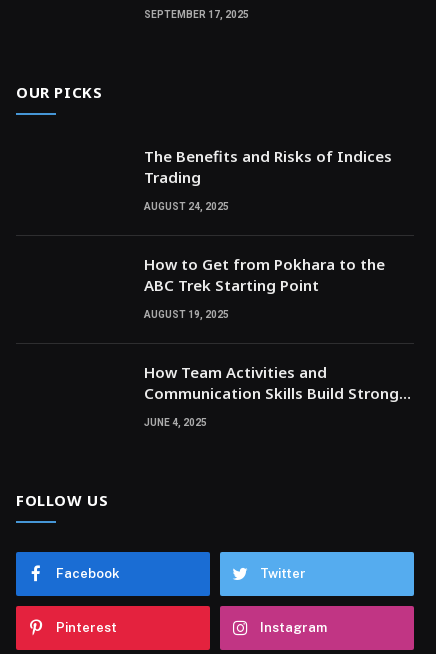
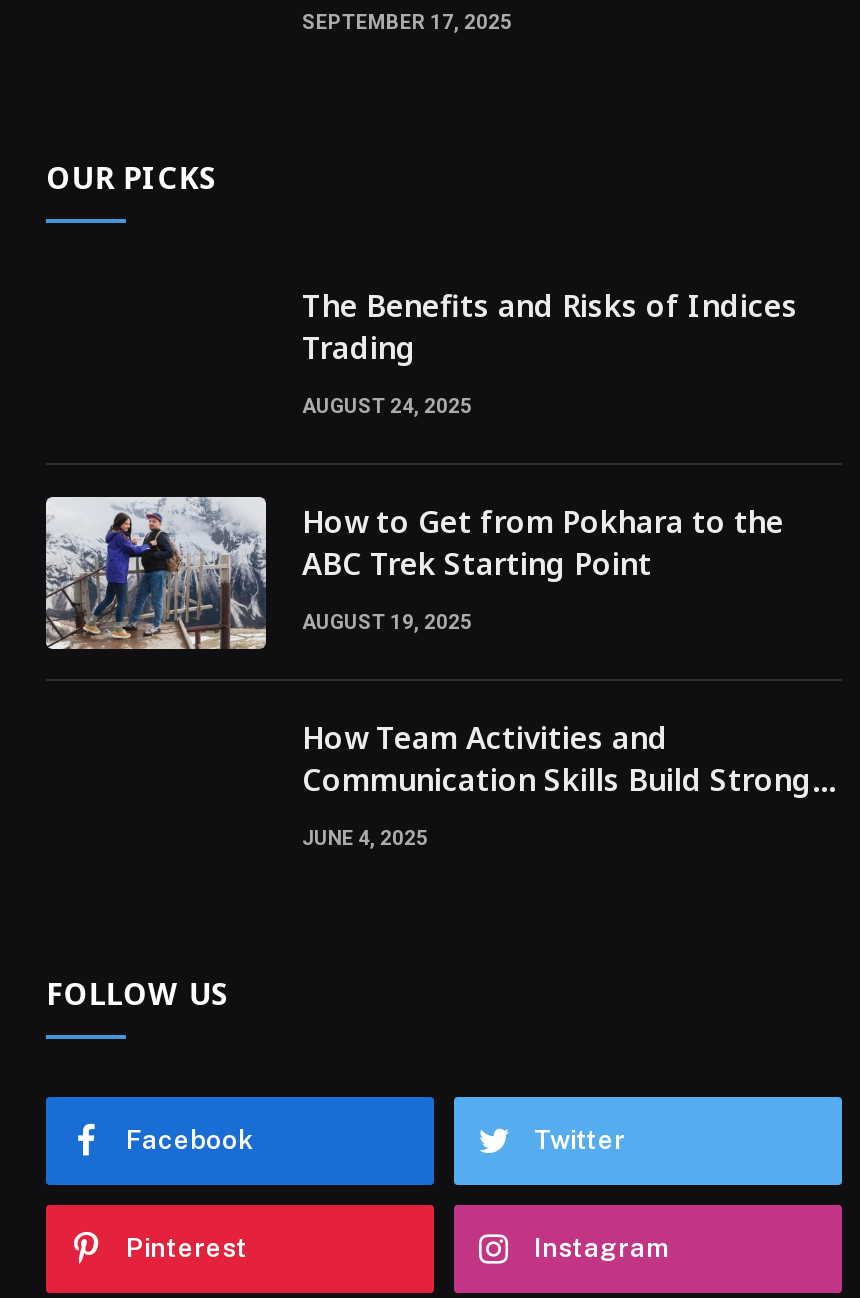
+ [image]
